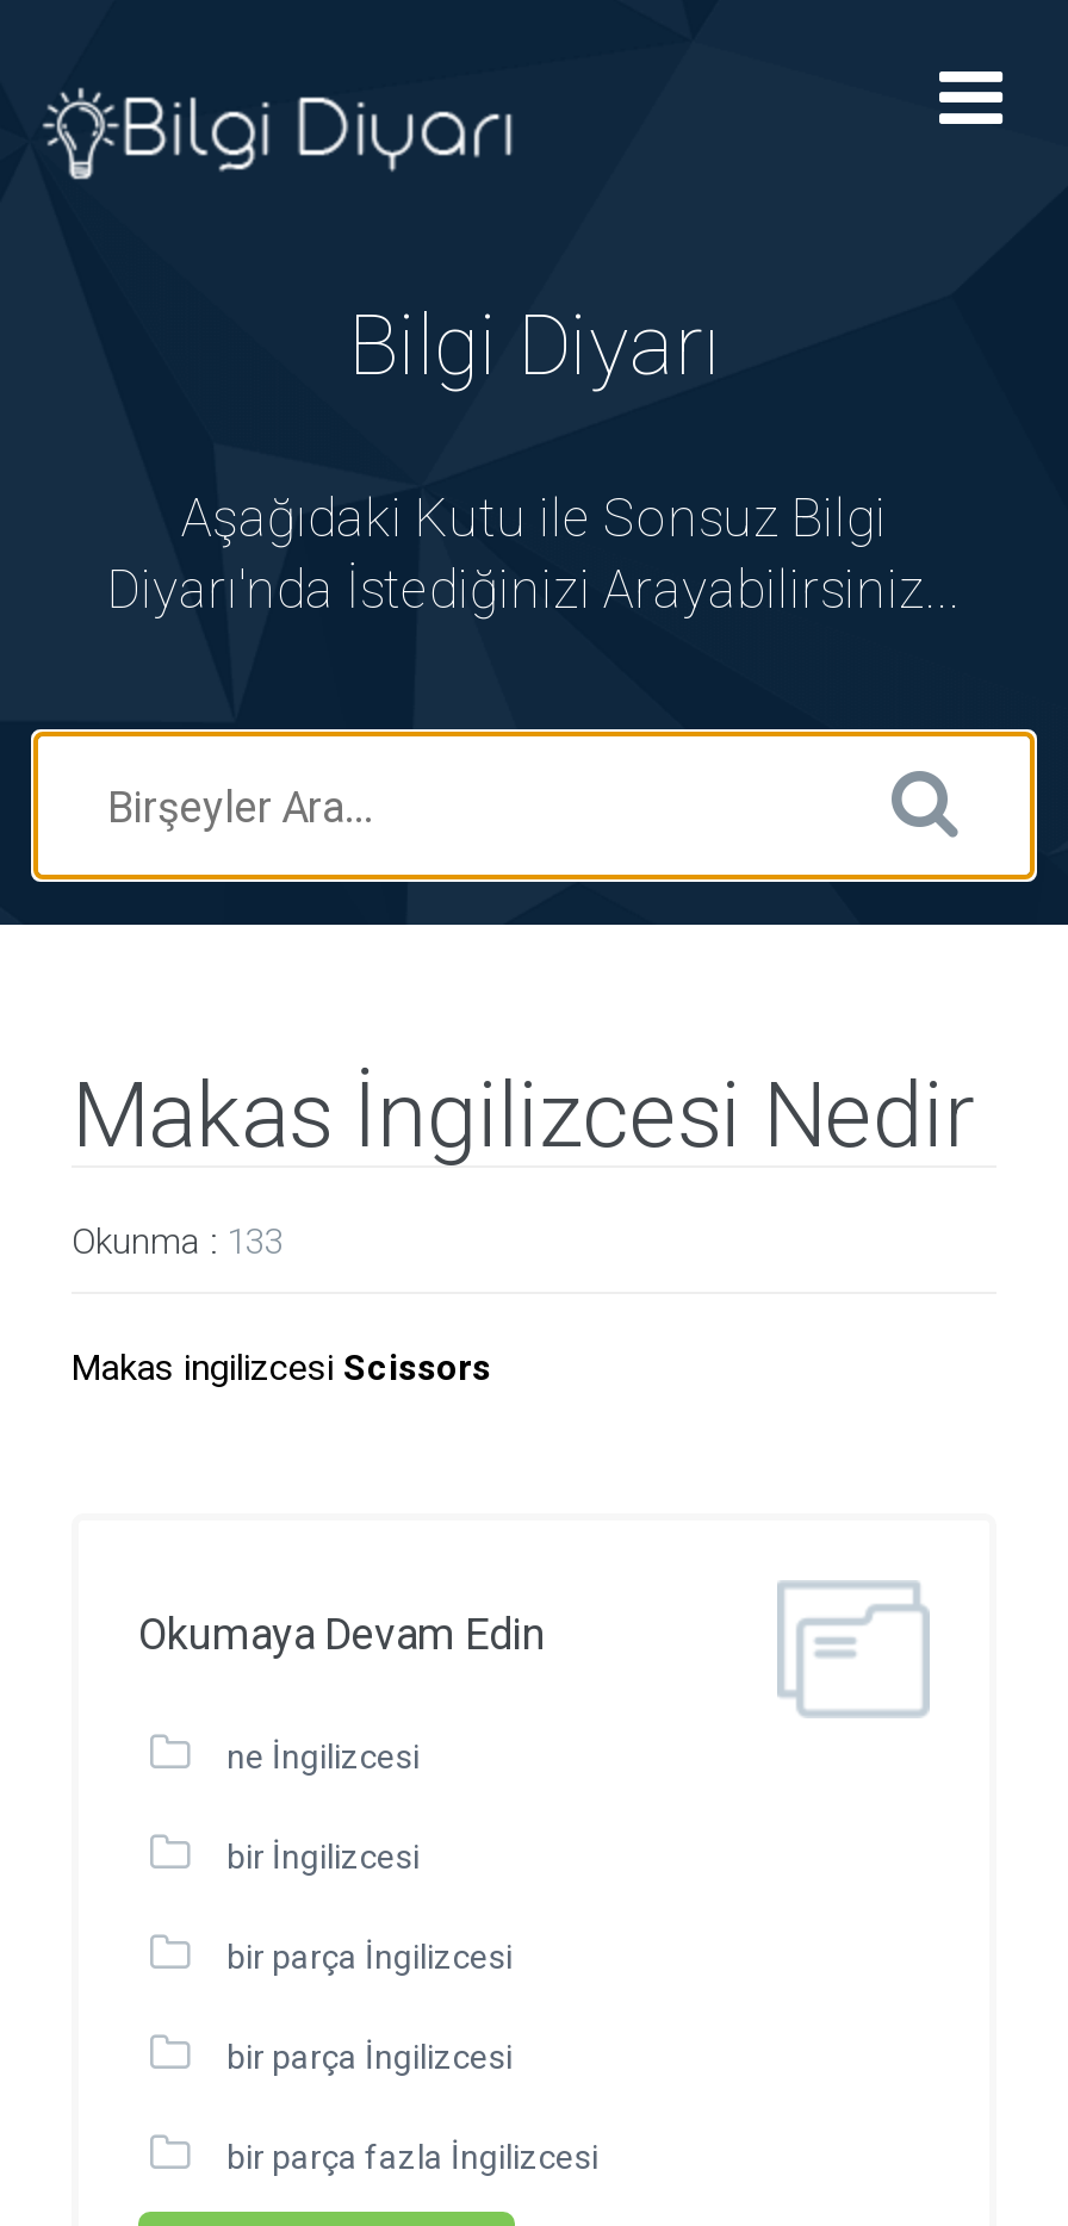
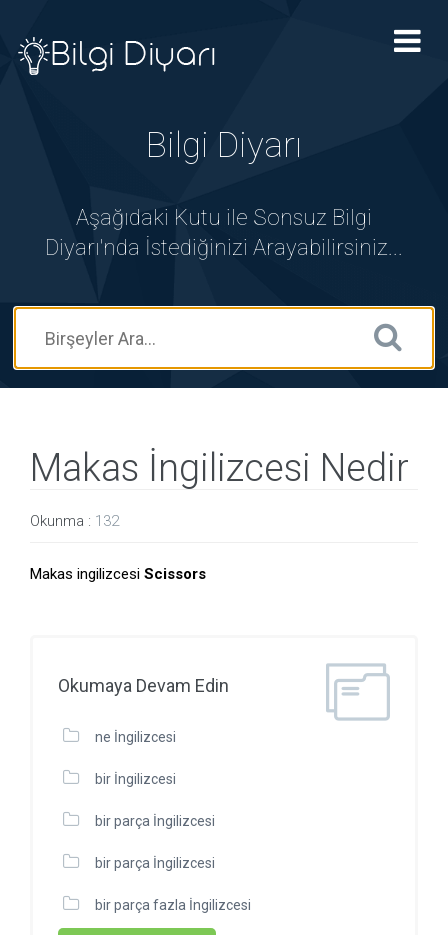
- Okunma : 133
+ Okunma : 132
